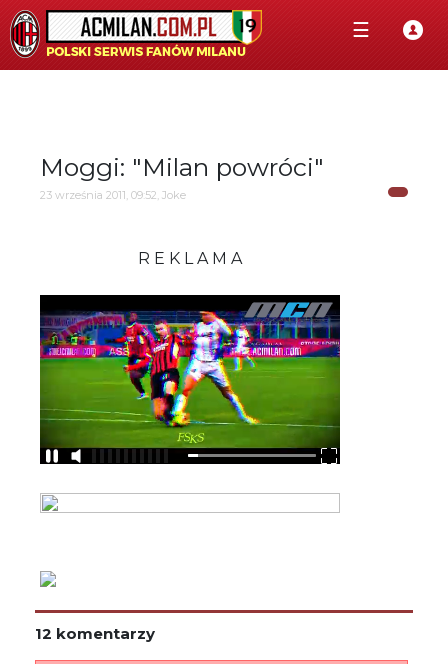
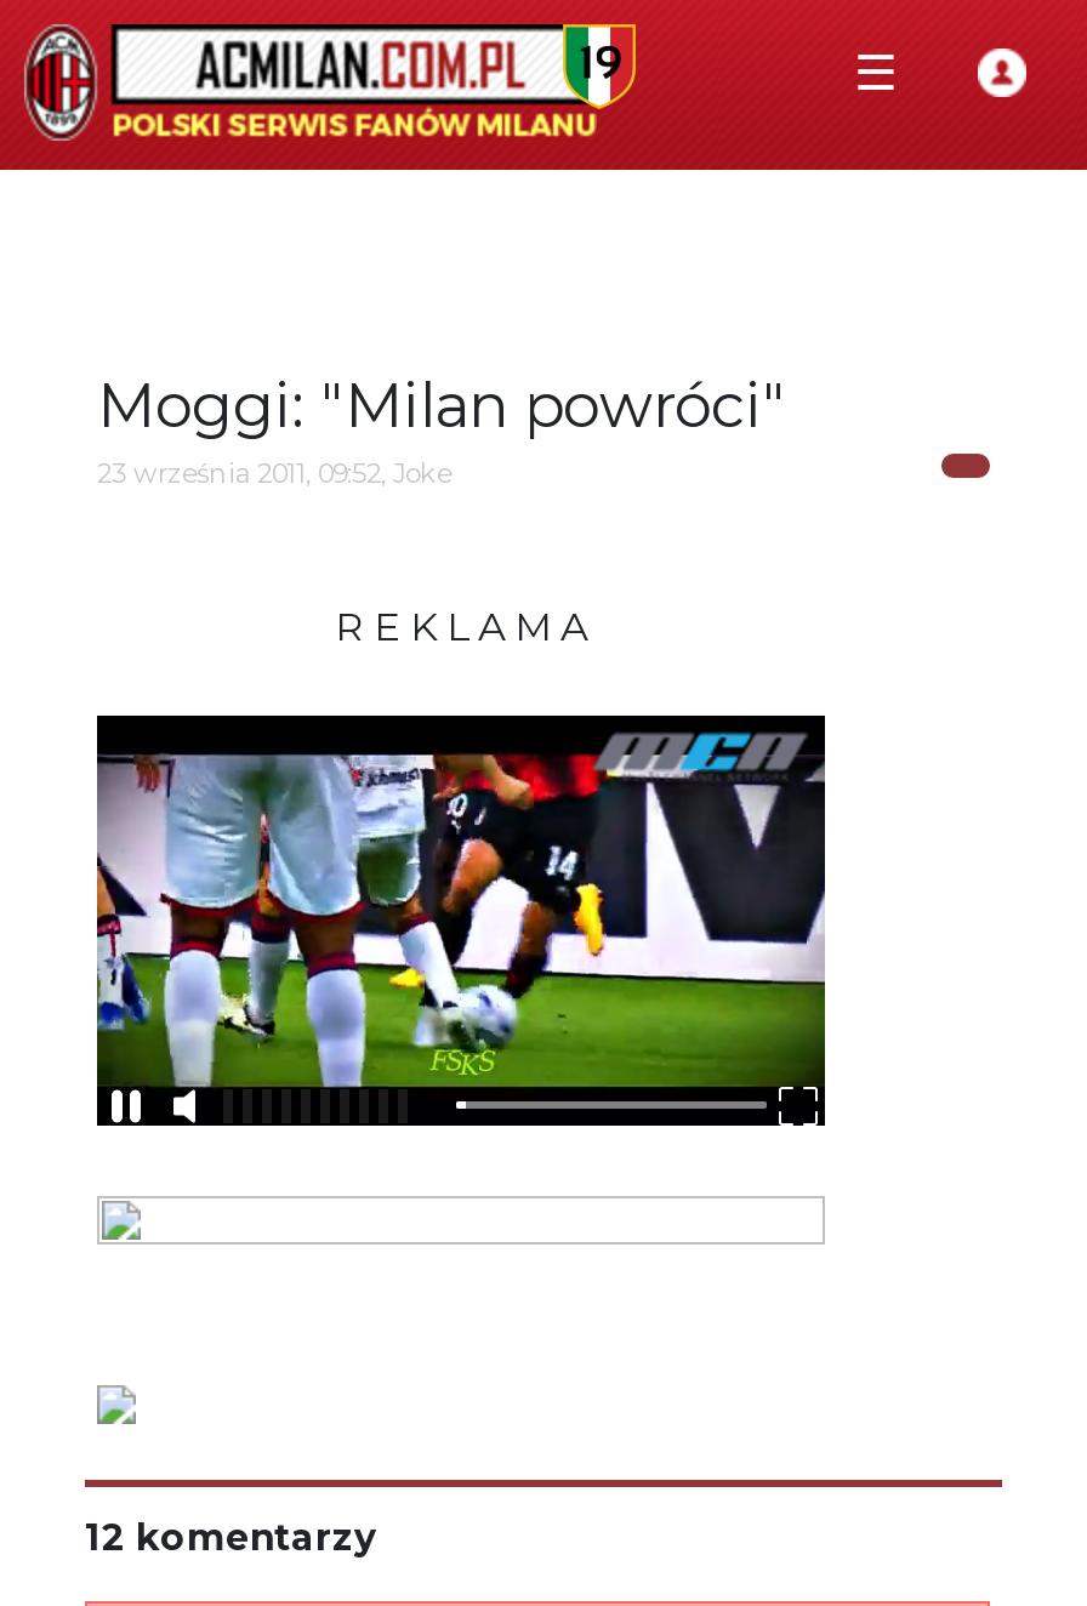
- [image]
+ [image]
